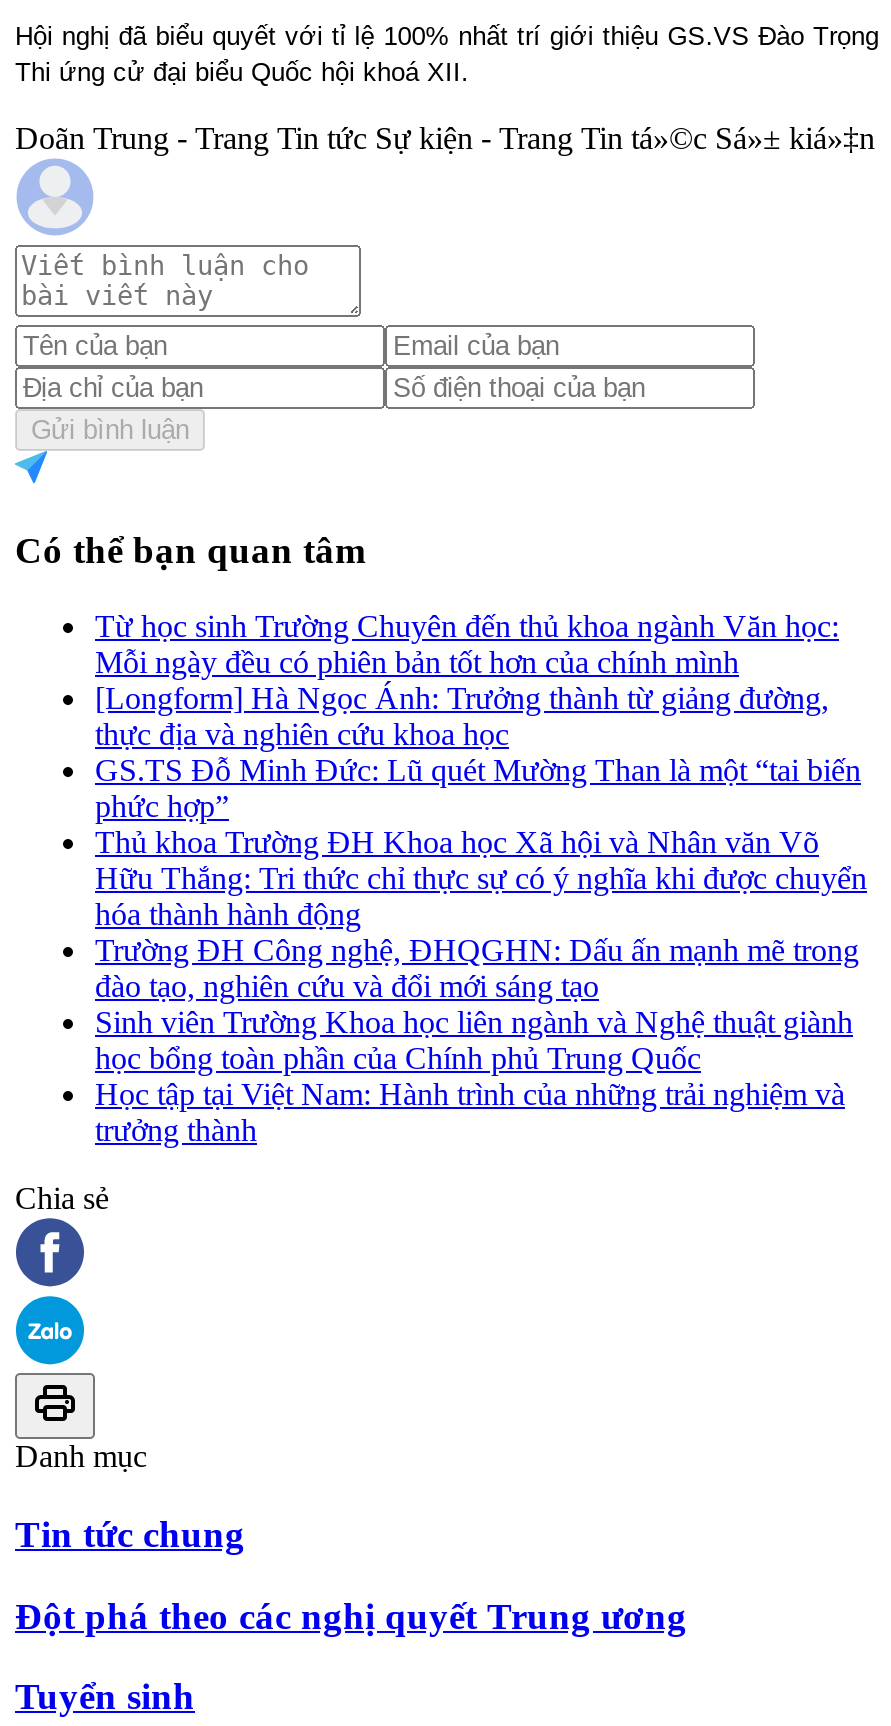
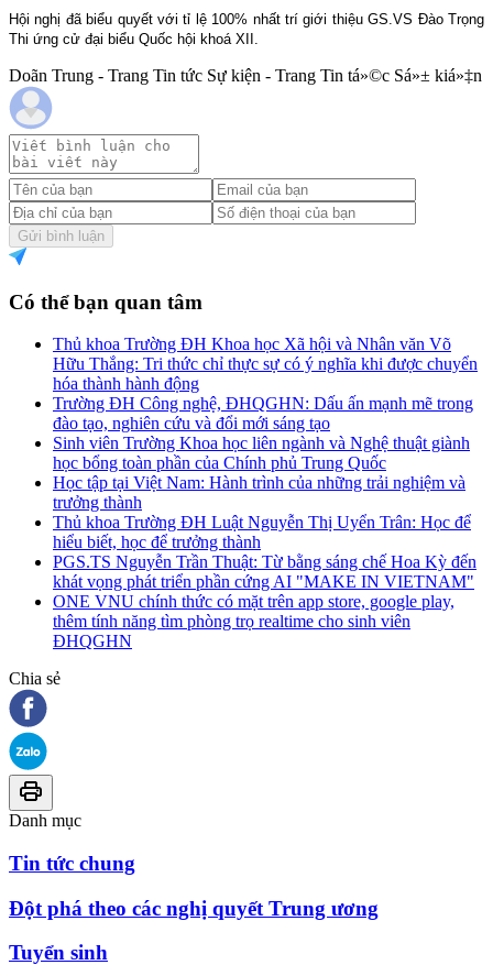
- Từ học sinh Trường Chuyên đến thủ khoa ngành Văn học:
- Mỗi ngày đều có phiên bản tốt hơn của chính mình
- [Longform] Hà Ngọc Ánh: Trưởng thành từ giảng đường,
- thực địa và nghiên cứu khoa học
- GS.TS Đỗ Minh Đức: Lũ quét Mường Than là một “tai biến
- phức hợp”

moved up: Thủ khoa Trường ĐH Khoa học Xã hội và Nhân văn Võ | Hữu Thắng: Tri thức chỉ thực sự có ý nghĩa khi được chuyển | hóa thành hành động | ... | Học tập tại Việt Nam: Hành trình của những trải nghiệm và | trưởng thành

+ Thủ khoa Trường ĐH Luật Nguyễn Thị Uyển Trân: Học để
+ hiểu biết, học để trưởng thành
+ PGS.TS Nguyễn Trần Thuật: Từ bằng sáng chế Hoa Kỳ đến
+ khát vọng phát triển phần cứng AI "MAKE IN VIETNAM"
+ ONE VNU chính thức có mặt trên app store, google play,
+ thêm tính năng tìm phòng trọ realtime cho sinh viên
+ ĐHQGHN
